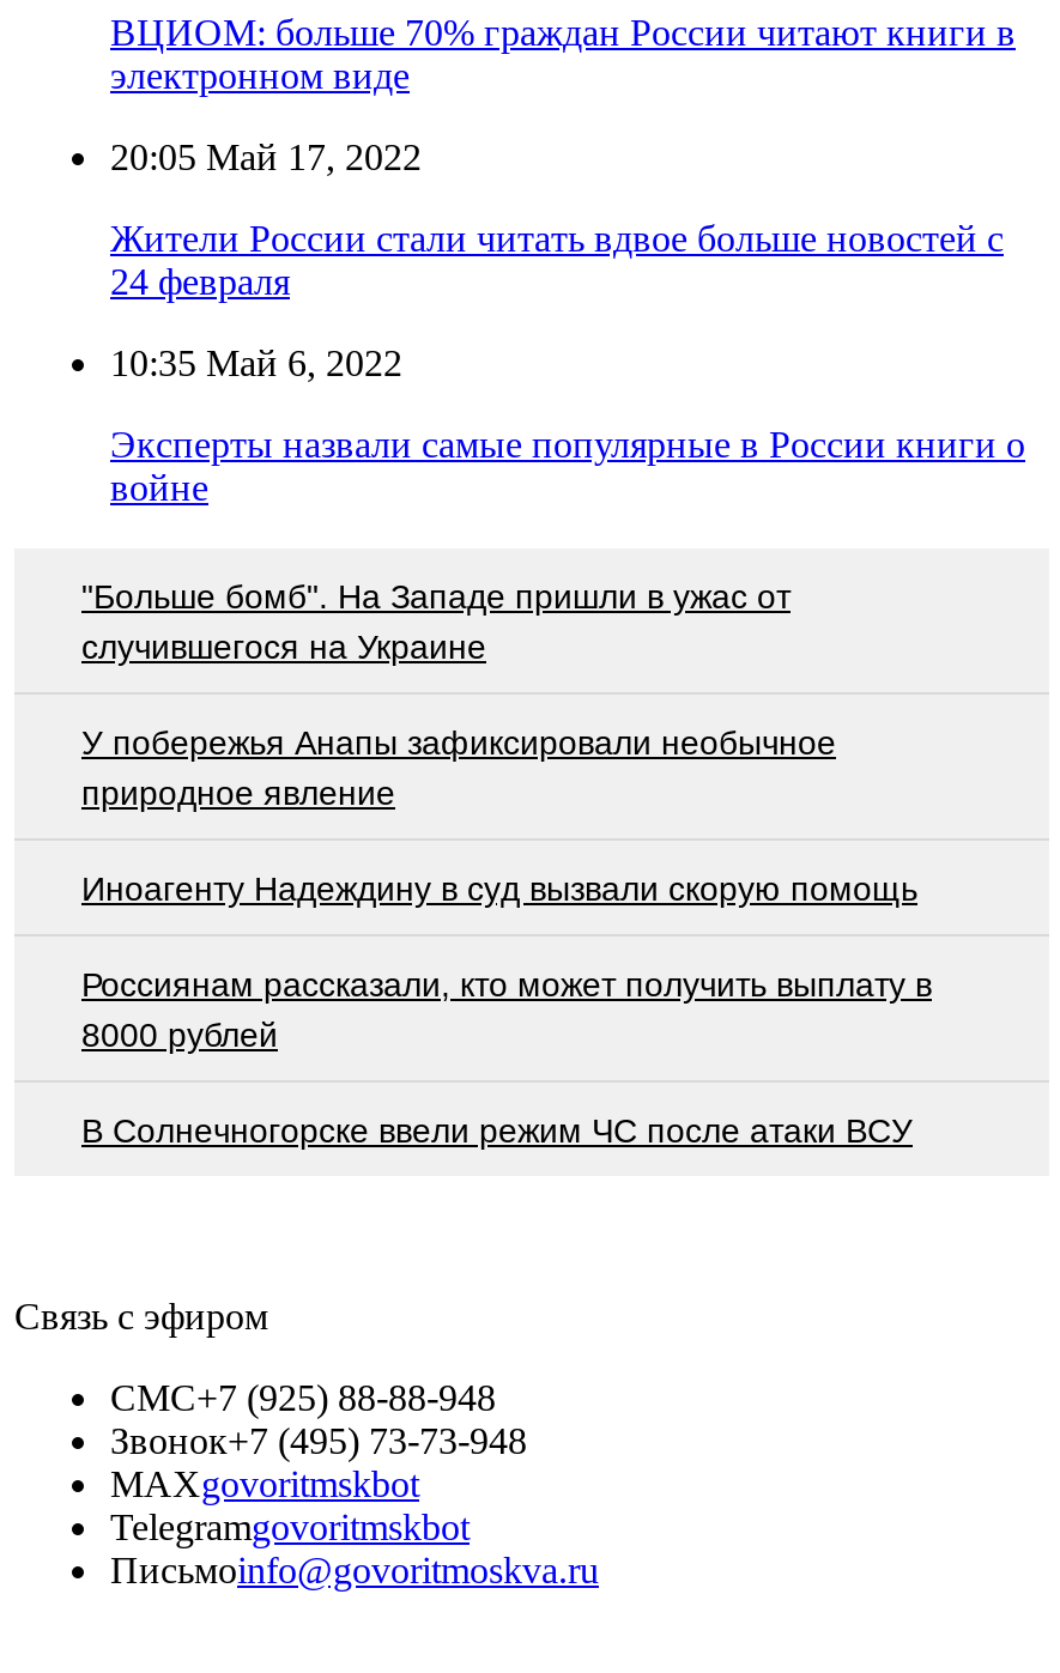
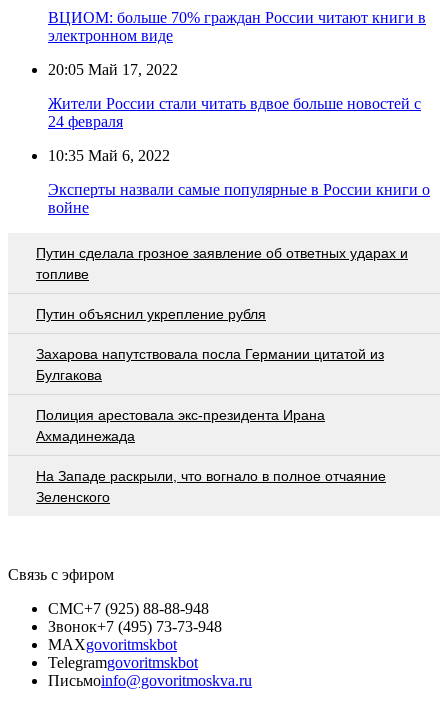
- "Больше бомб". На Западе пришли в ужас от
- случившегося на Украине
+ Путин сделала грозное заявление об ответных ударах и
+ топливе

- У побережья Анапы зафиксировали необычное
- природное явление
+ Путин объяснил укрепление рубля

- Иноагенту Надеждину в суд вызвали скорую помощь
+ Захарова напутствовала посла Германии цитатой из
+ Булгакова

- Россиянам рассказали, кто может получить выплату в
- 8000 рублей
+ Полиция арестовала экс-президента Ирана
+ Ахмадинежада

- В Солнечногорске ввели режим ЧС после атаки ВСУ
+ На Западе раскрыли, что вогнало в полное отчаяние
+ Зеленского
